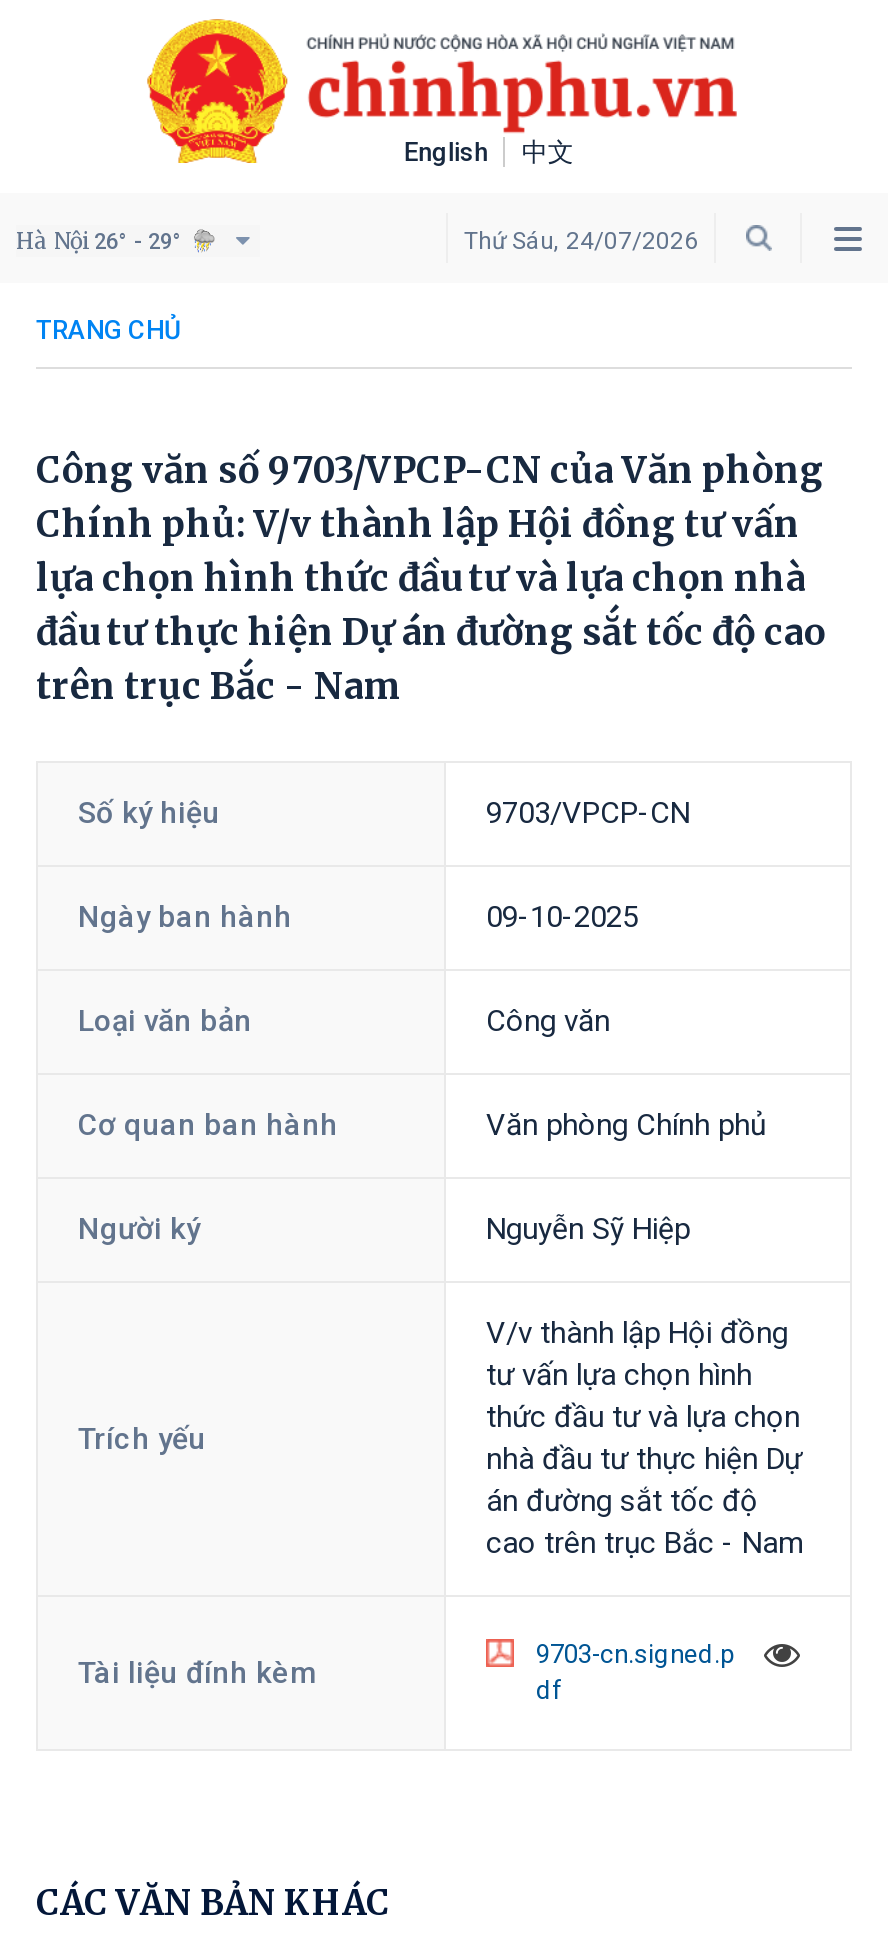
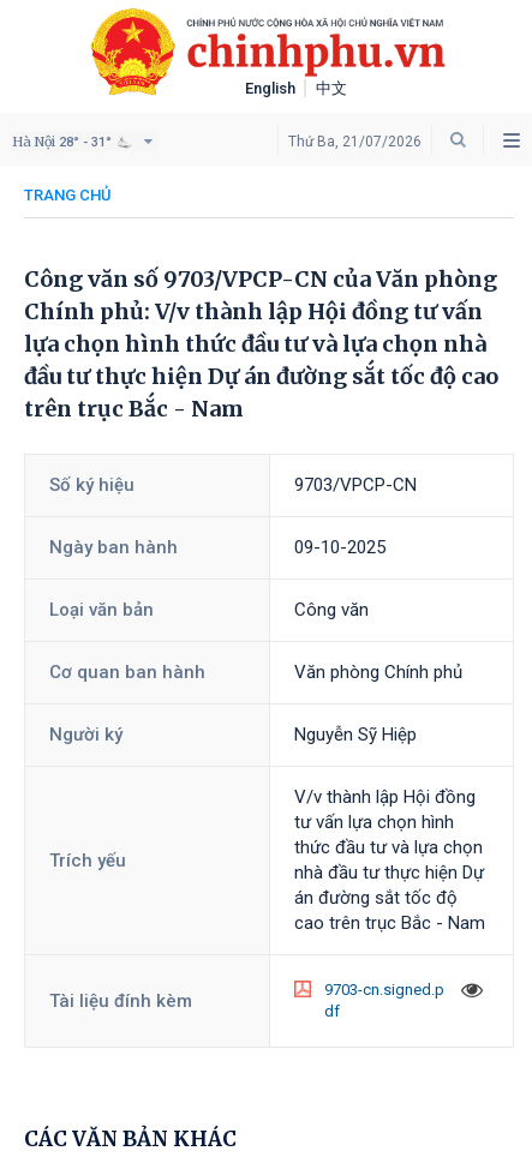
- Hà Nội 26° - 29°
+ Hà Nội 28° - 31°

- Thứ Sáu, 24/07/2026
+ Thứ Ba, 21/07/2026
